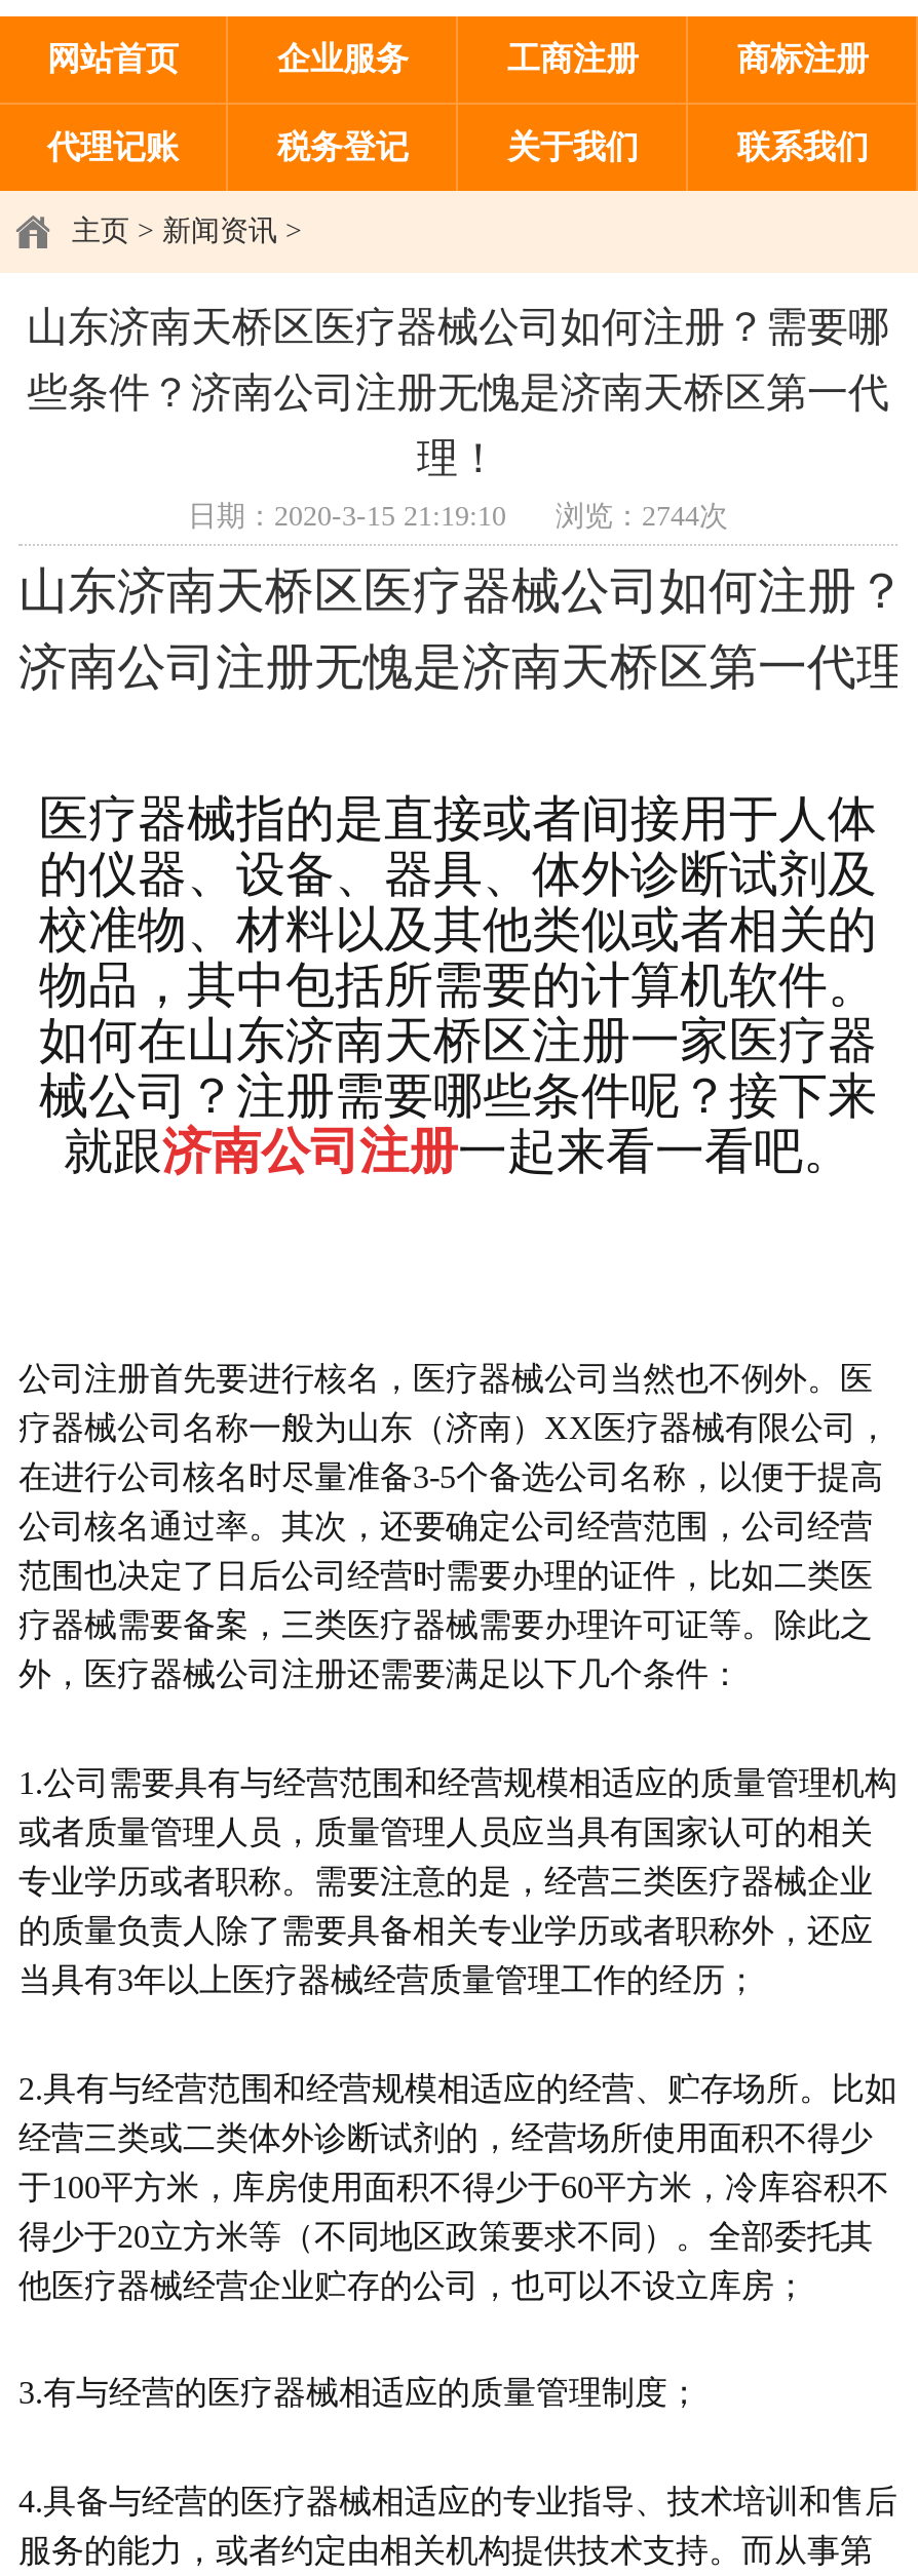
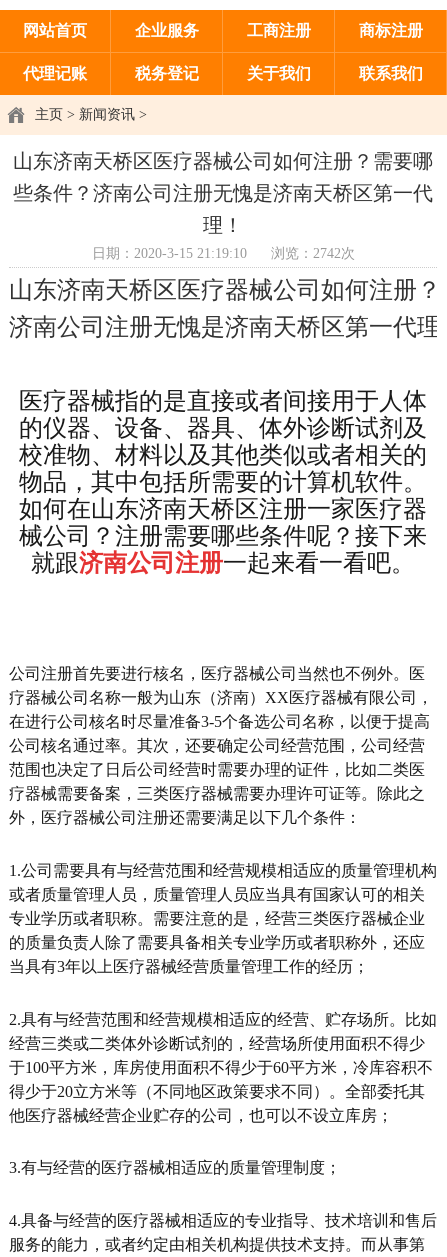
- 日期：2020-3-15 21:19:10浏览：2744次
+ 日期：2020-3-15 21:19:10浏览：2742次
